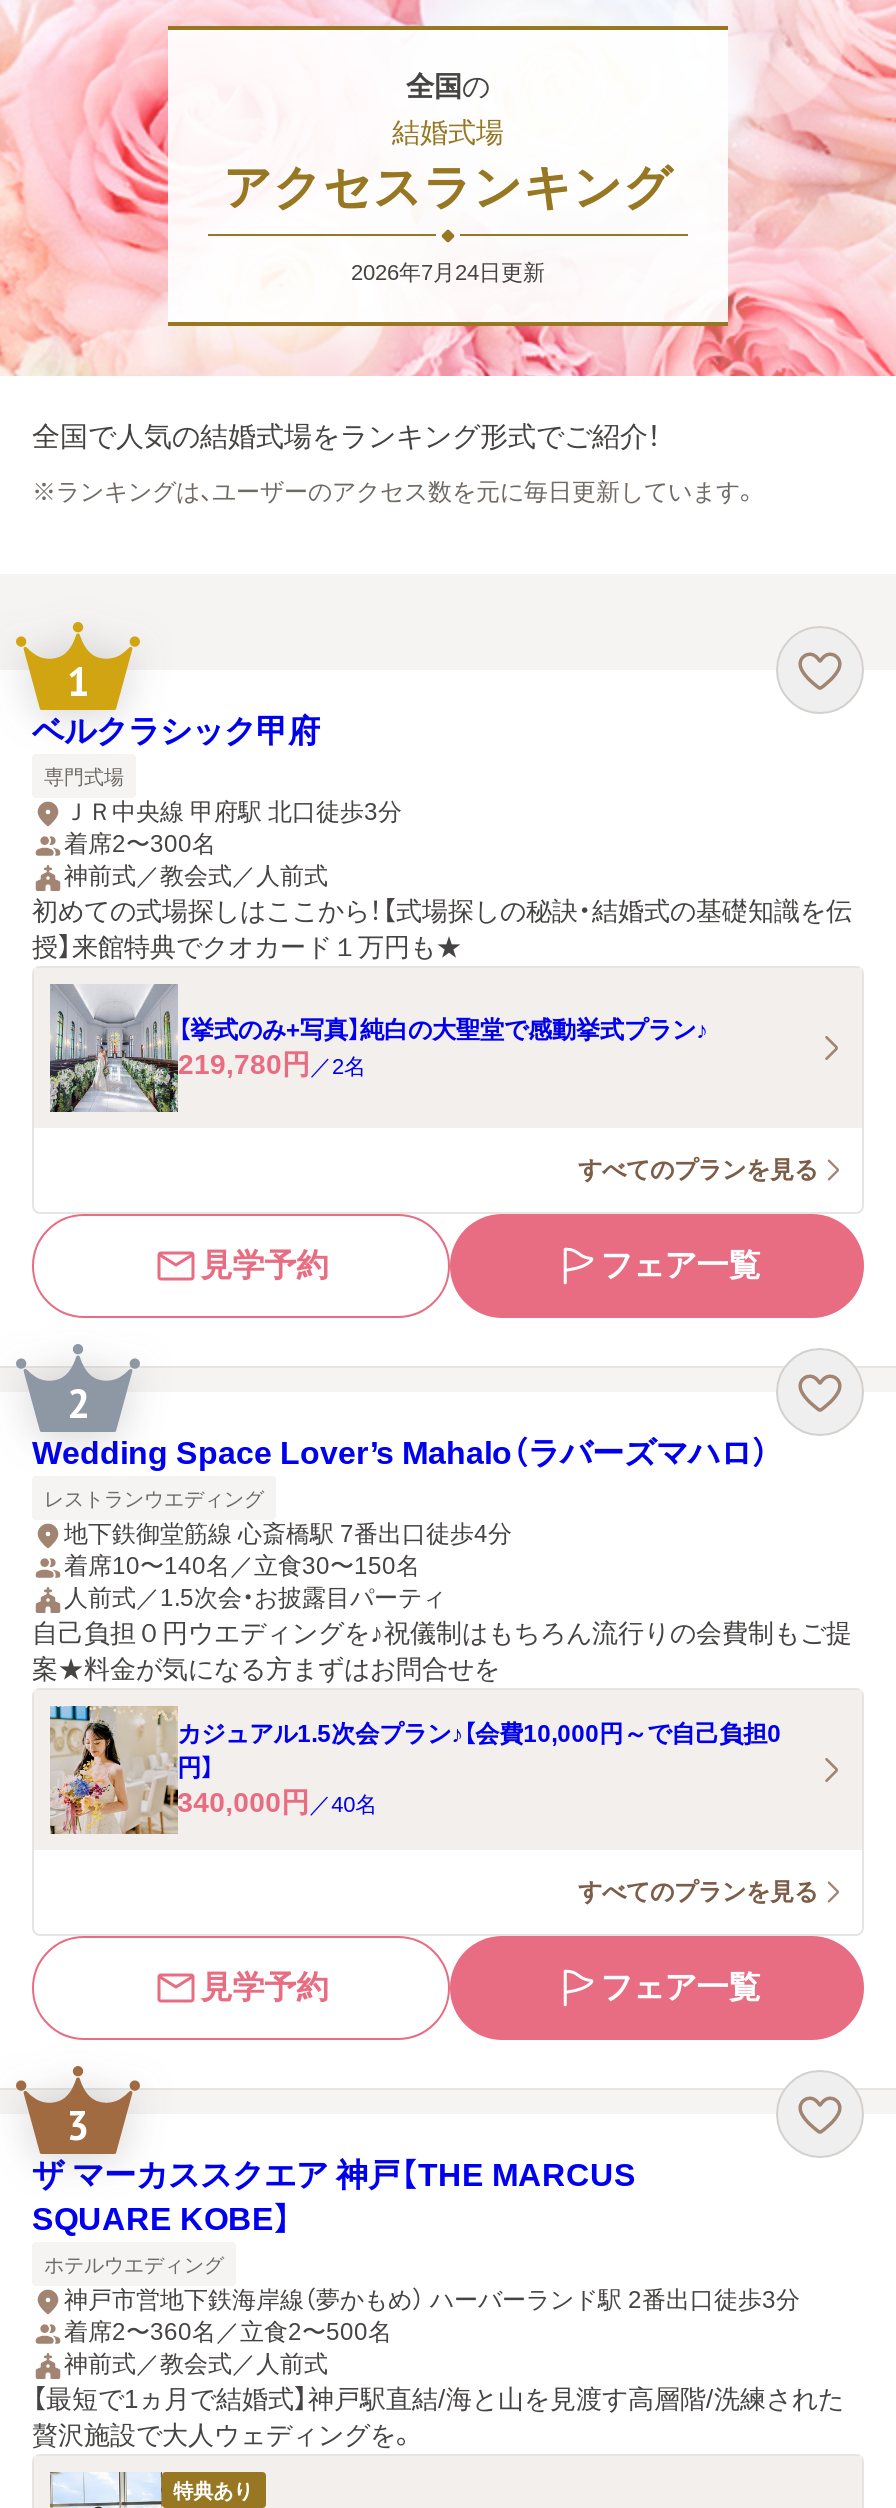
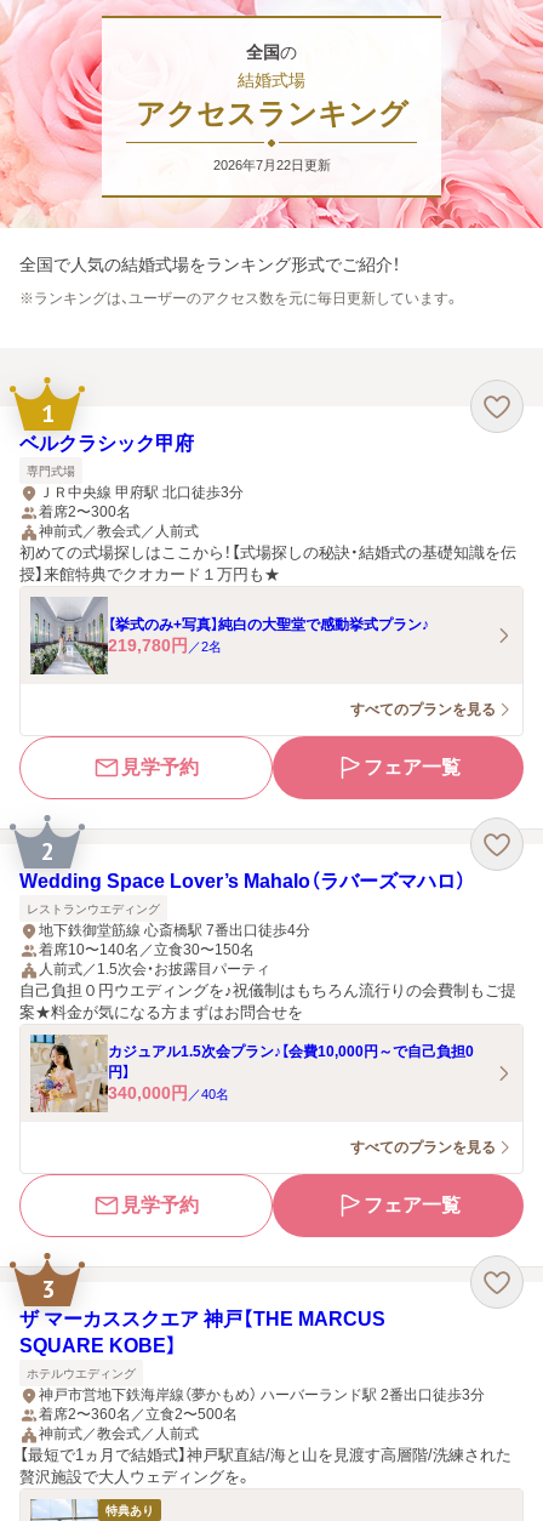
- 2026年7月24日更新
+ 2026年7月22日更新
